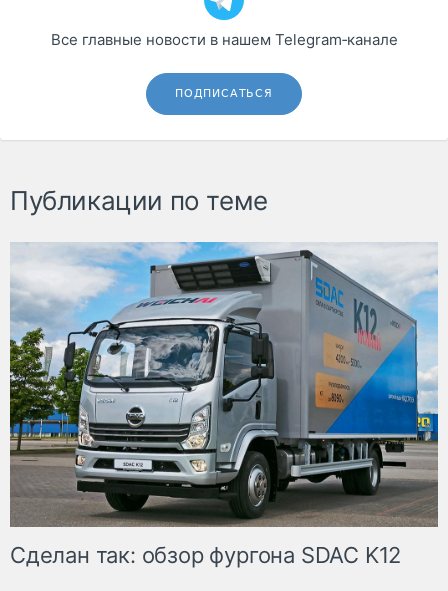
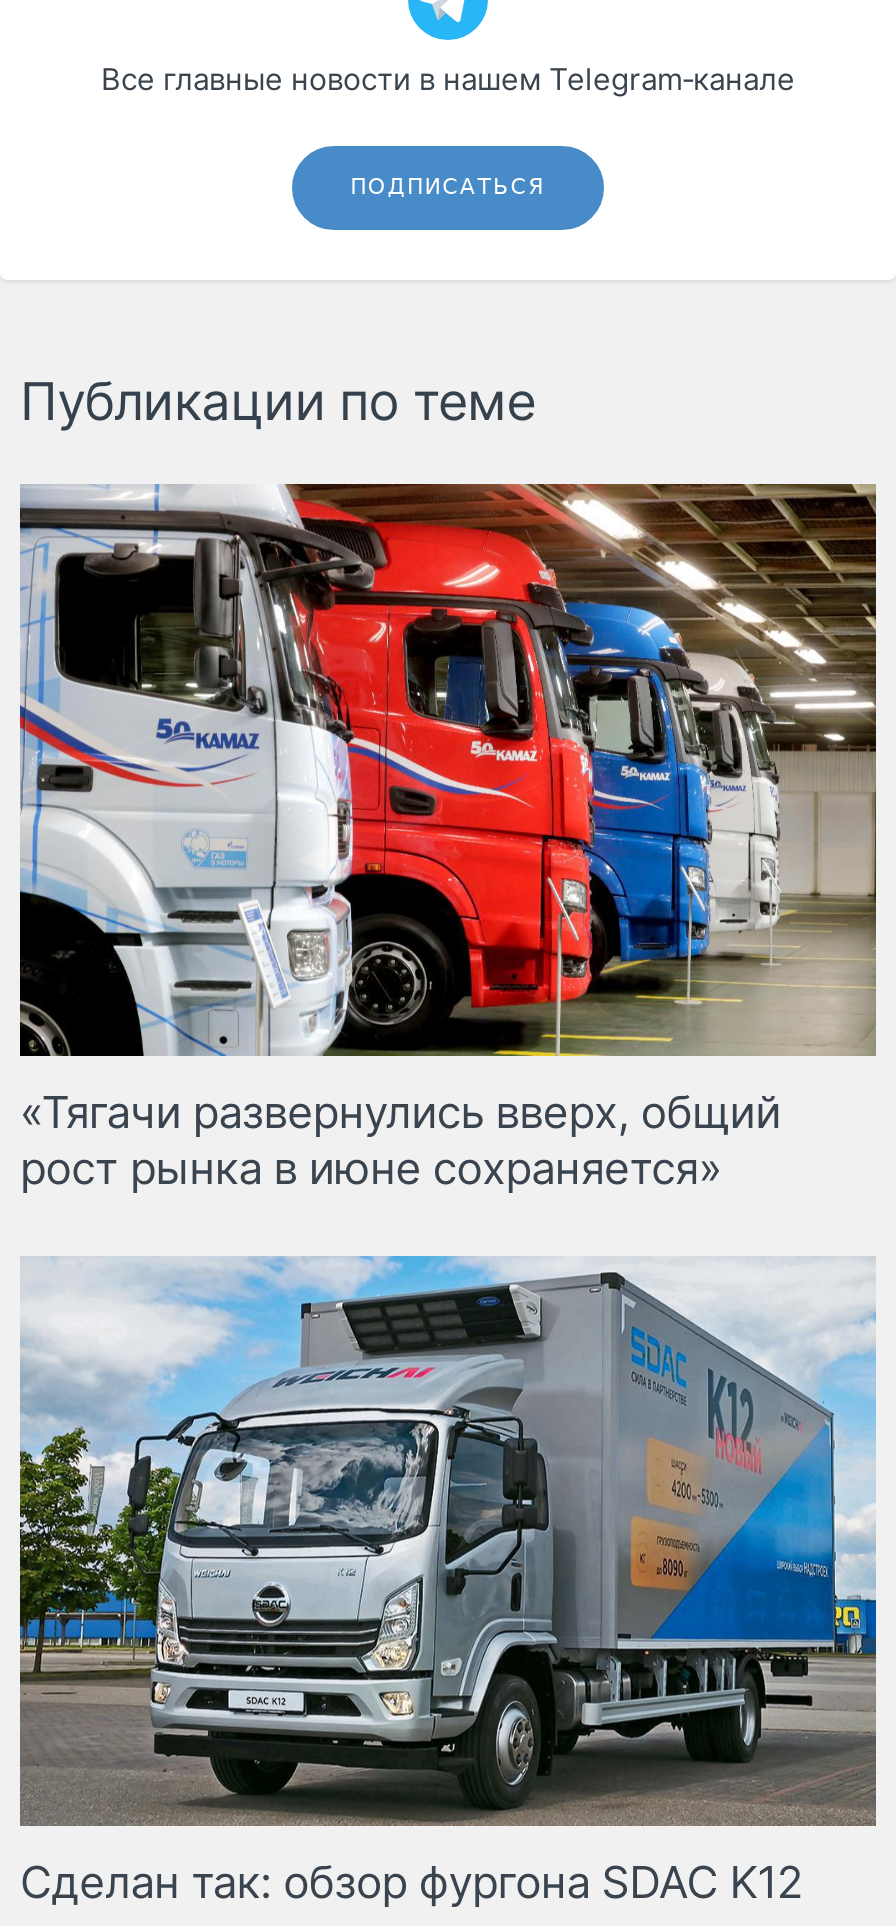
+ [image]
+ «Тягачи развернулись вверх, общий
+ рост рынка в июне сохраняется»
